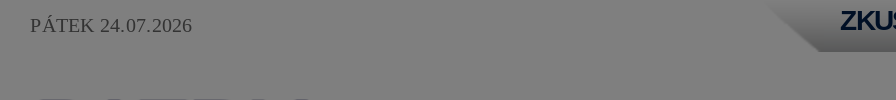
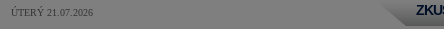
- PÁTEK 24.07.2026
+ ÚTERÝ 21.07.2026
